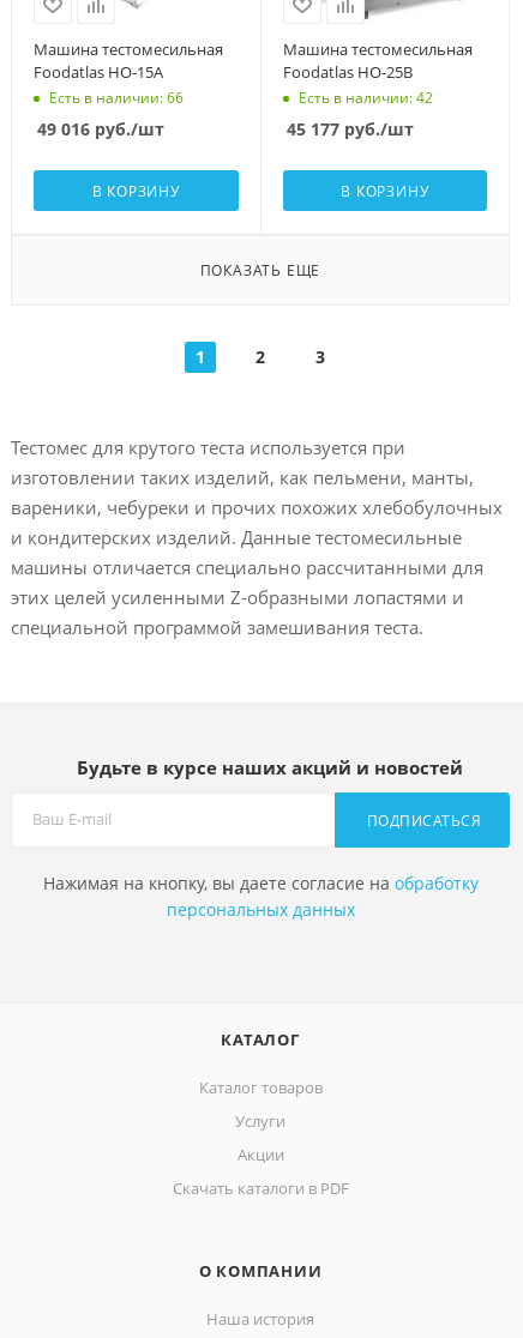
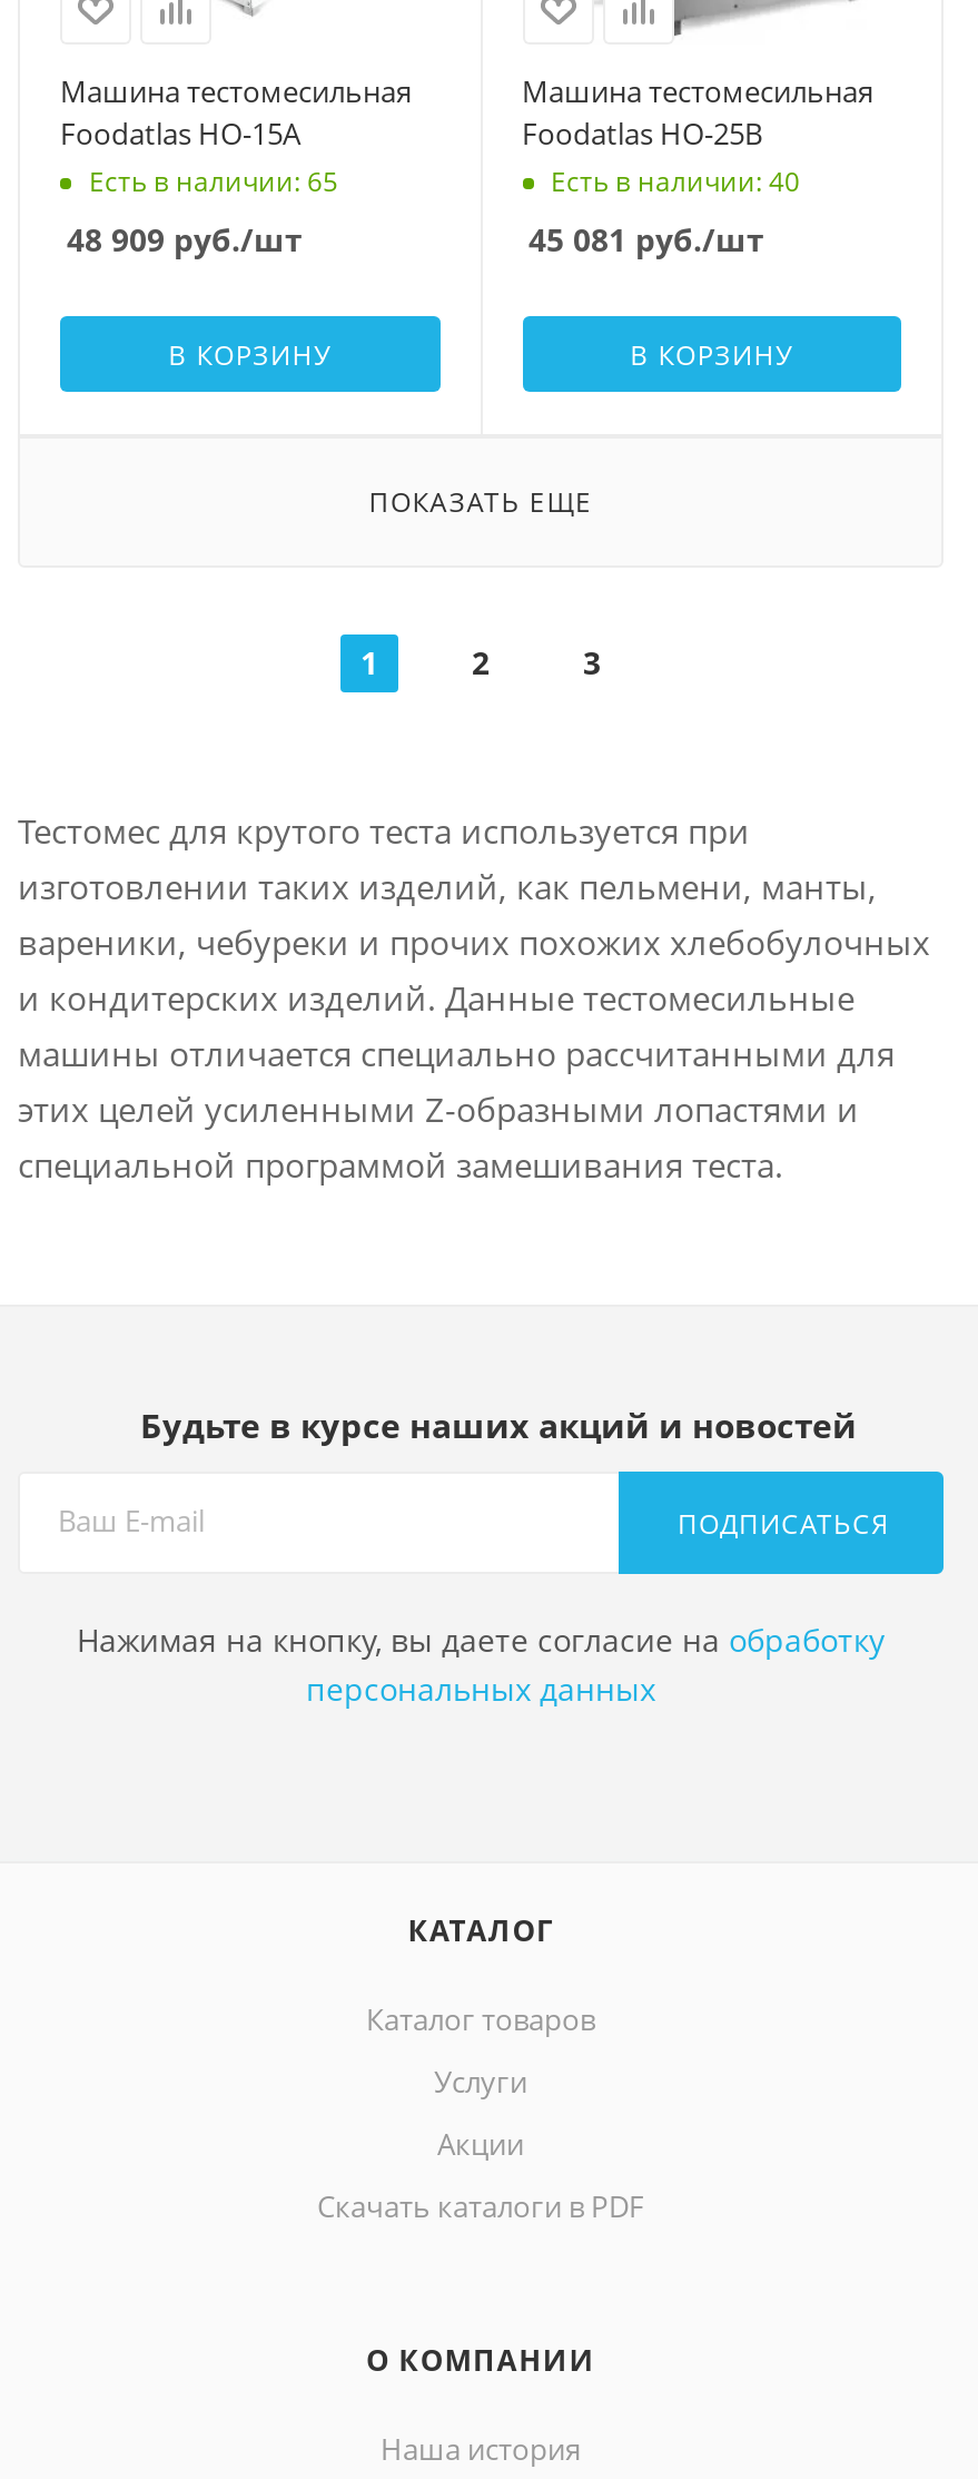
- Есть в наличии: 66
+ Есть в наличии: 65

- Есть в наличии: 42
+ Есть в наличии: 40

- 49 016 руб./шт
+ 48 909 руб./шт

- 45 177 руб./шт
+ 45 081 руб./шт
